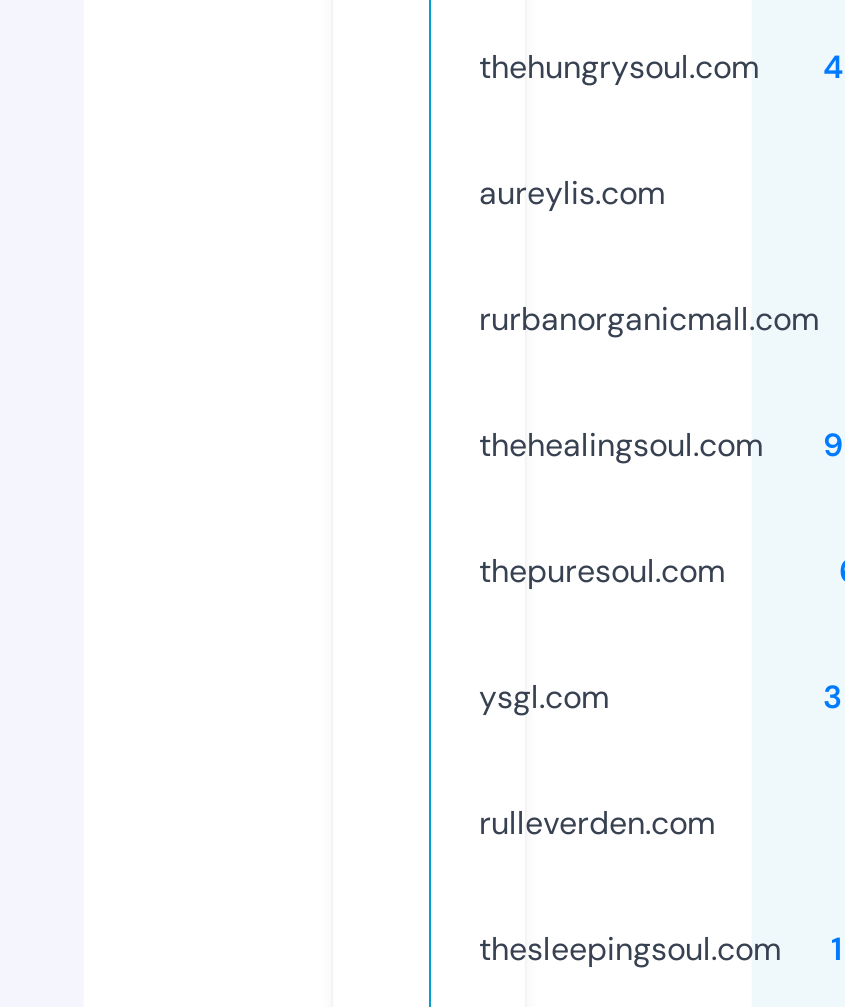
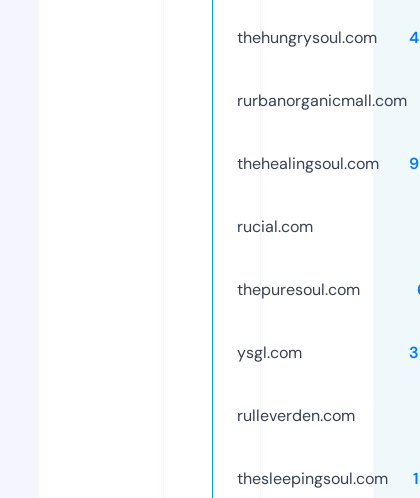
- aureylis.com

moved up: rurbanorganicmall.com | thehealingsoul.com

+ rucial.com
